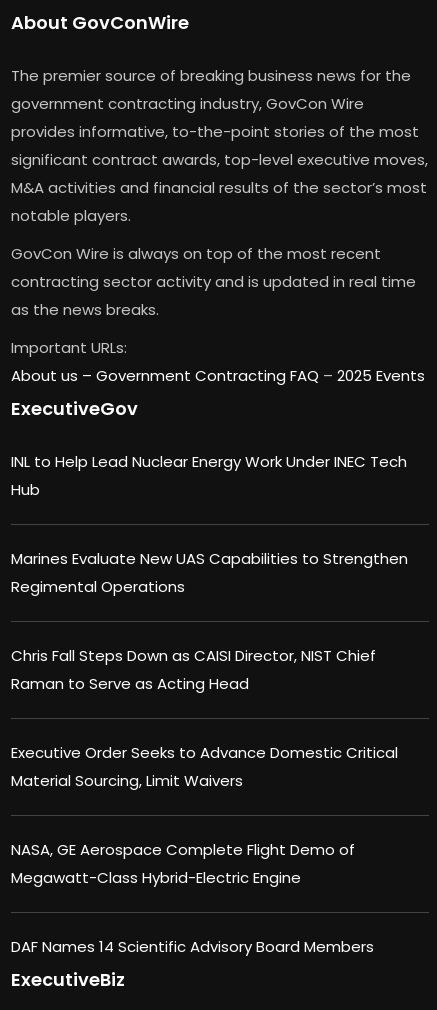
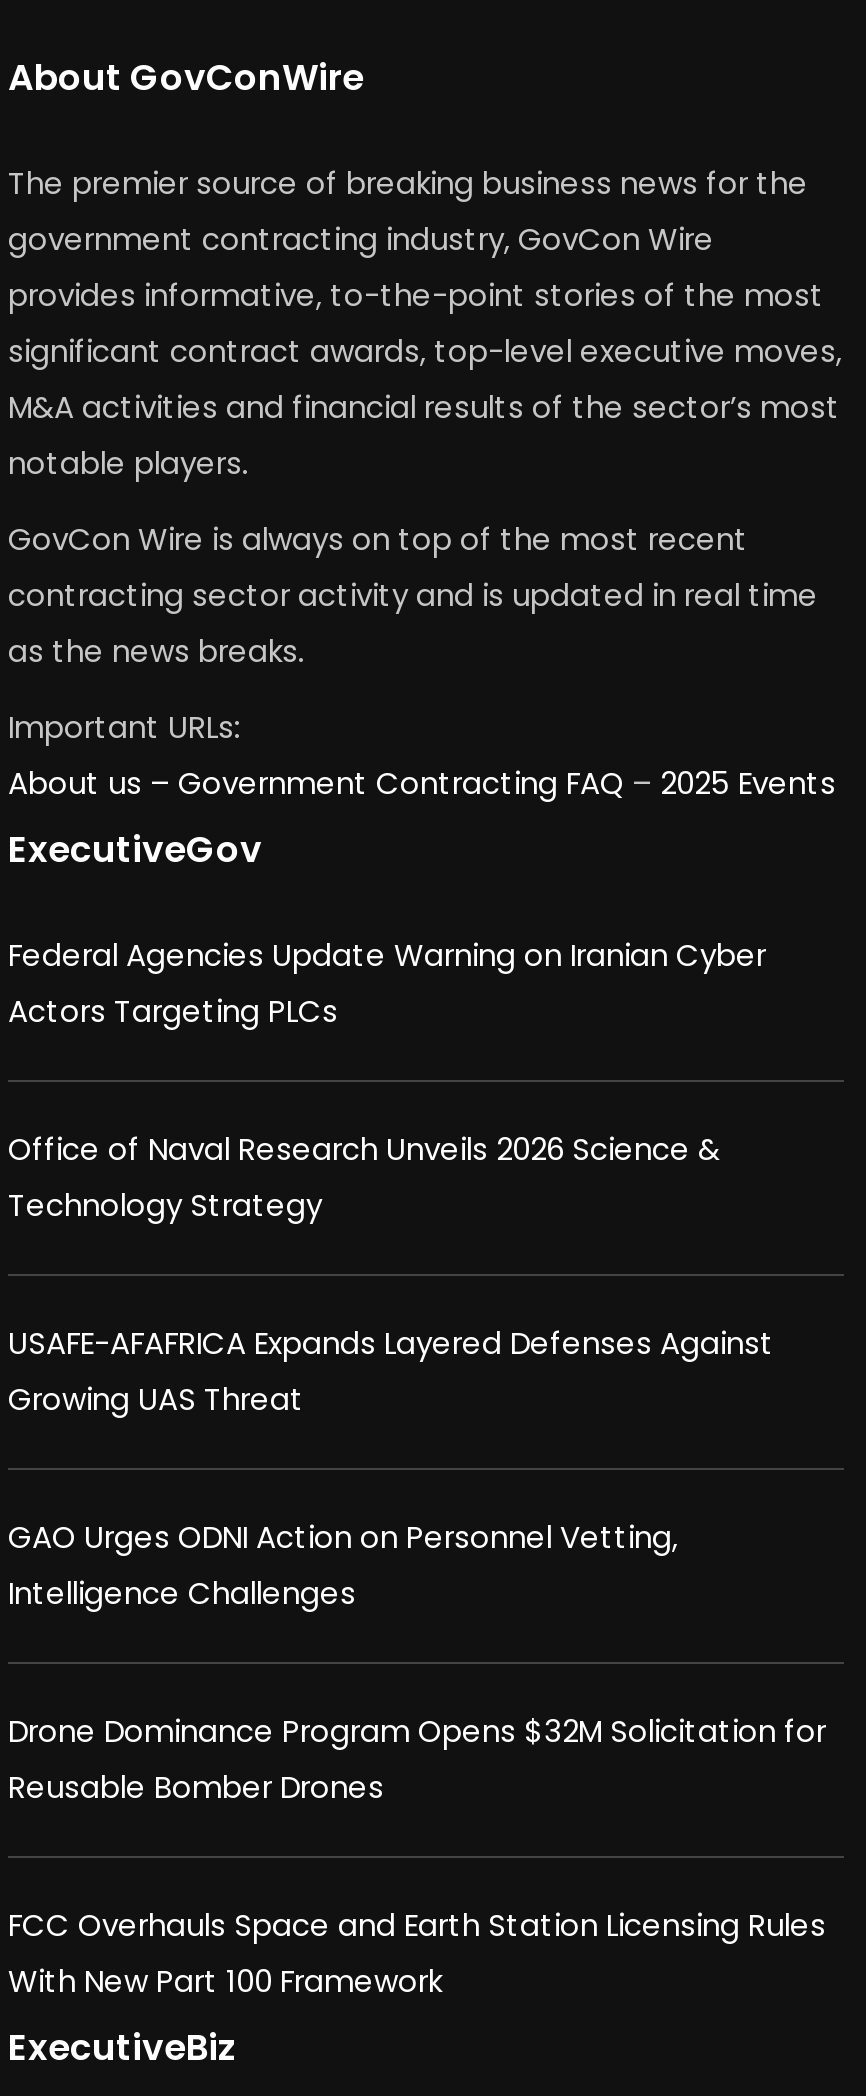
- INL to Help Lead Nuclear Energy Work Under INEC Tech
- Hub
+ Federal Agencies Update Warning on Iranian Cyber
+ Actors Targeting PLCs

- Marines Evaluate New UAS Capabilities to Strengthen
- Regimental Operations
+ Office of Naval Research Unveils 2026 Science &
+ Technology Strategy

- Chris Fall Steps Down as CAISI Director, NIST Chief
- Raman to Serve as Acting Head
+ USAFE-AFAFRICA Expands Layered Defenses Against
+ Growing UAS Threat

- Executive Order Seeks to Advance Domestic Critical
- Material Sourcing, Limit Waivers
+ GAO Urges ODNI Action on Personnel Vetting,
+ Intelligence Challenges

- NASA, GE Aerospace Complete Flight Demo of
- Megawatt-Class Hybrid-Electric Engine
+ Drone Dominance Program Opens $32M Solicitation for
+ Reusable Bomber Drones

- DAF Names 14 Scientific Advisory Board Members
+ FCC Overhauls Space and Earth Station Licensing Rules
+ With New Part 100 Framework
